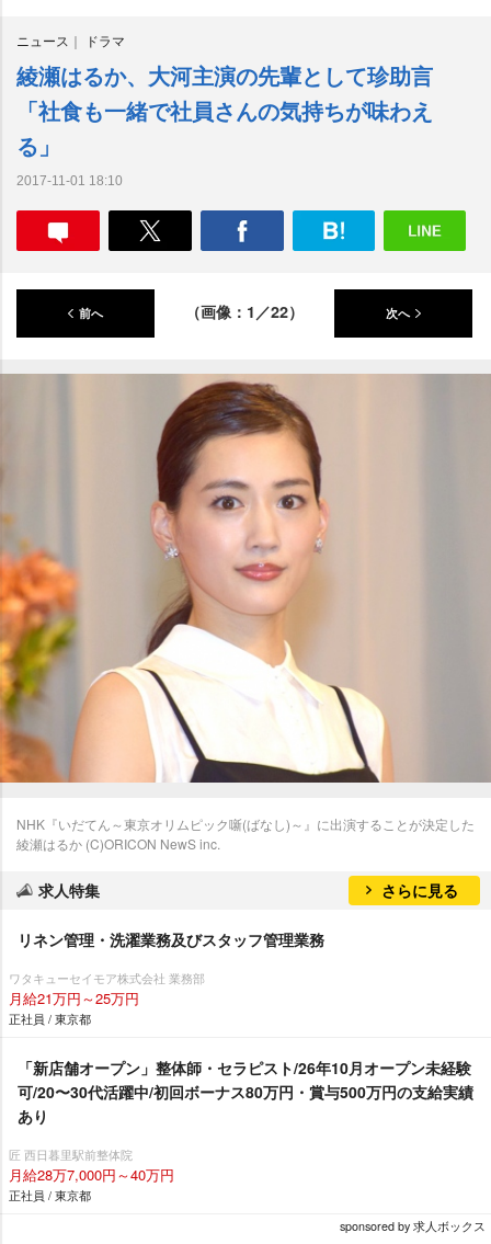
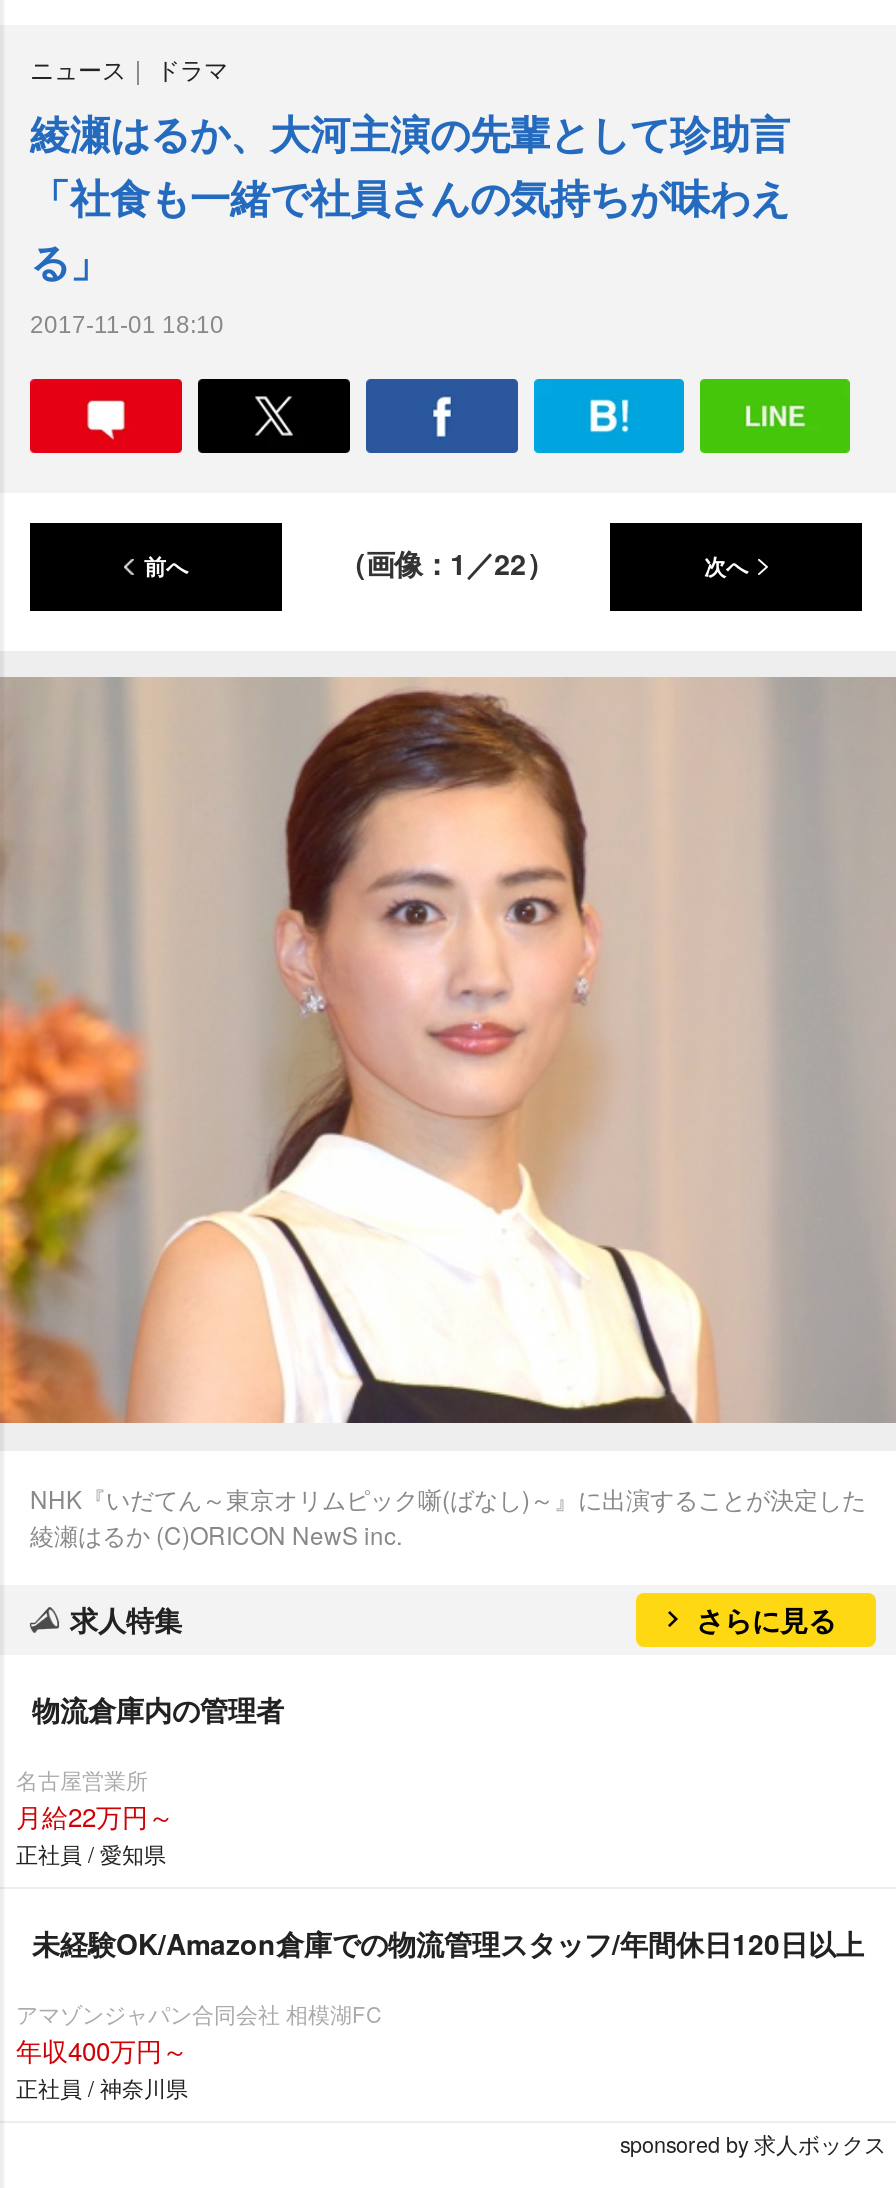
- リネン管理・洗濯業務及びスタッフ管理業務
+ 物流倉庫内の管理者

- ワタキューセイモア株式会社 業務部
- 月給21万円～25万円
- 正社員 / 東京都
+ 名古屋営業所
+ 月給22万円～
+ 正社員 / 愛知県

- 「新店舗オープン」整体師・セラピスト/26年10月オープン未経験
- 可/20〜30代活躍中/初回ボーナス80万円・賞与500万円の支給実績
- あり
+ 未経験OK/Amazon倉庫での物流管理スタッフ/年間休日120日以上

- 匠 西日暮里駅前整体院
- 月給28万7,000円～40万円
- 正社員 / 東京都
+ アマゾンジャパン合同会社 相模湖FC
+ 年収400万円～
+ 正社員 / 神奈川県
